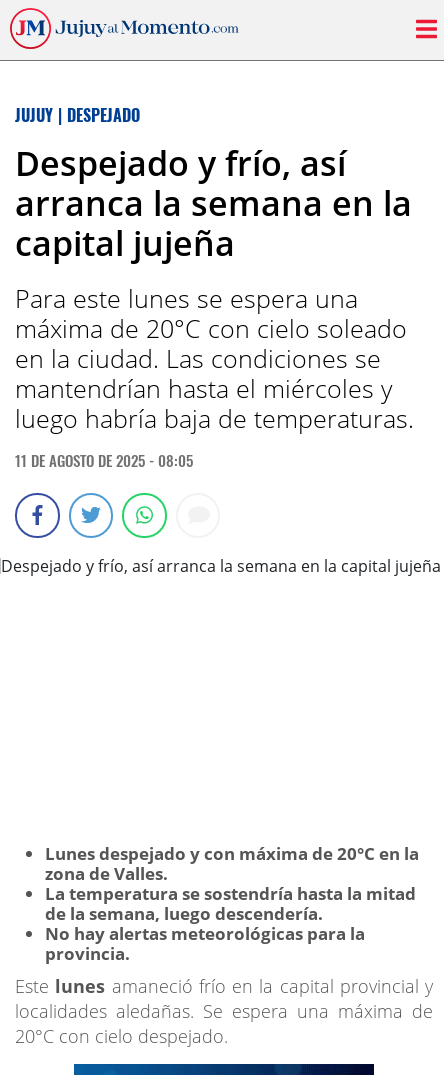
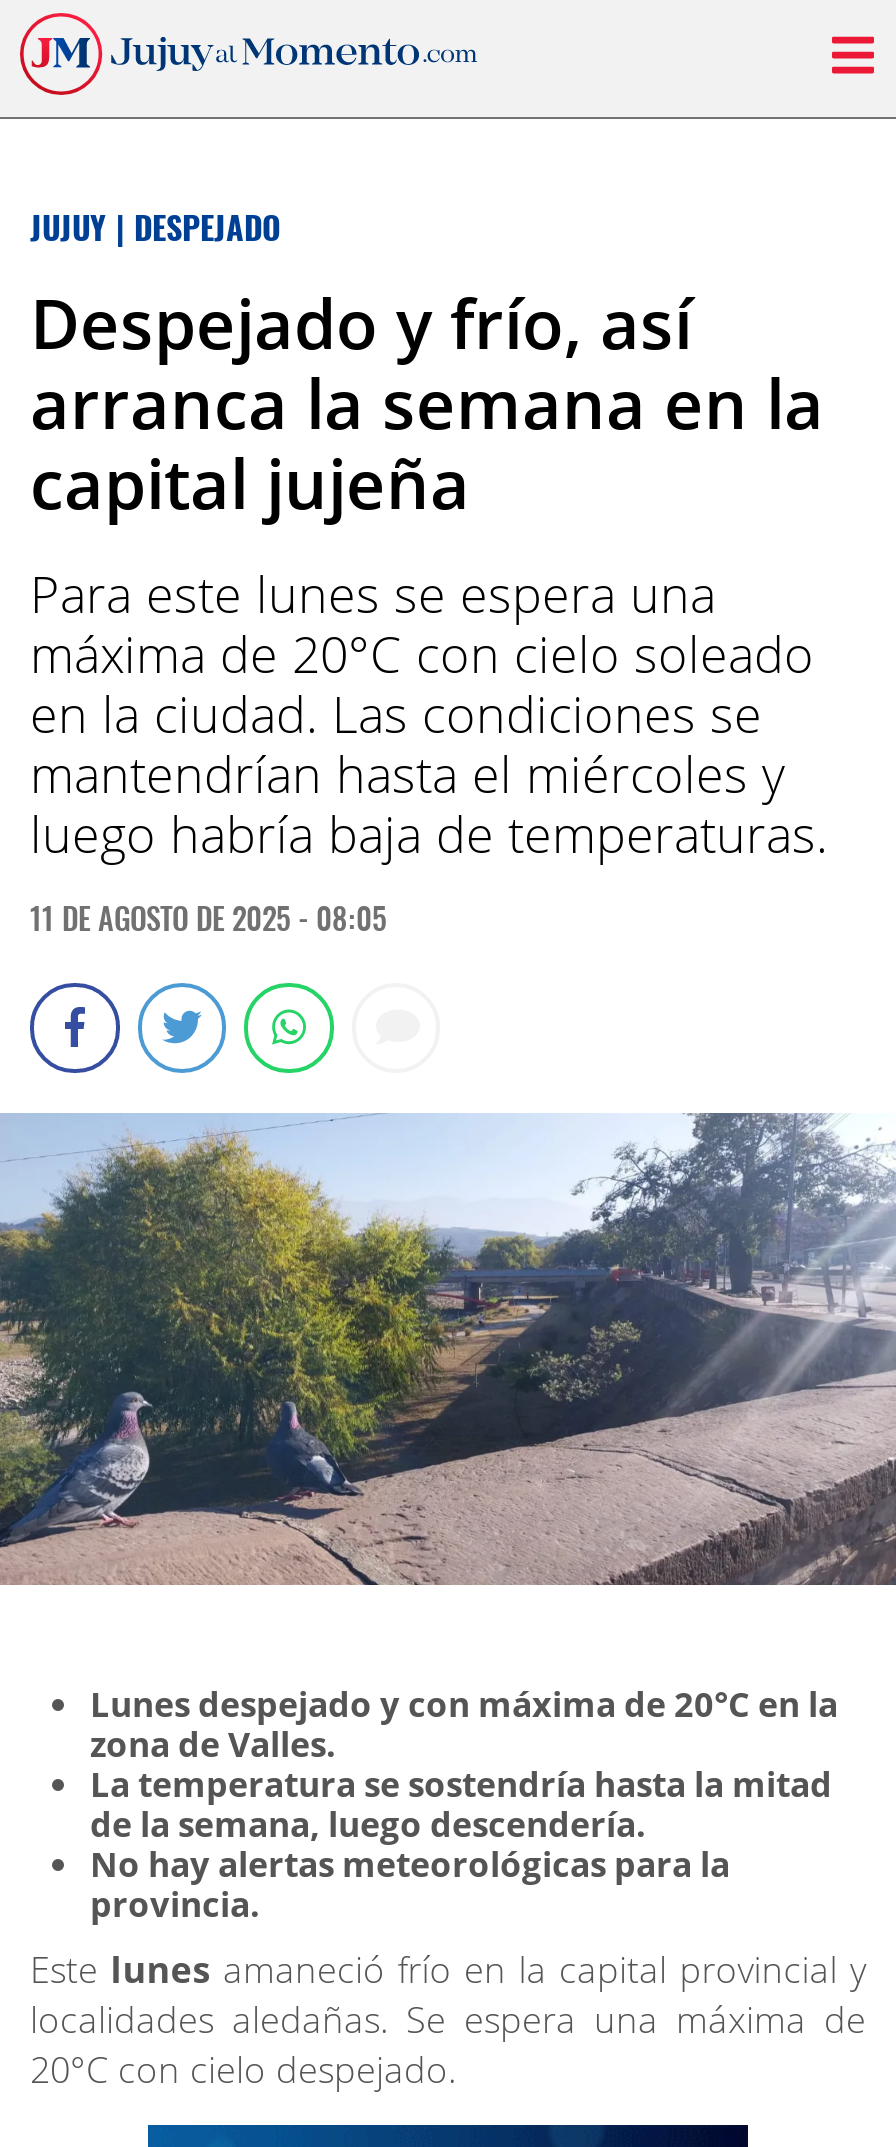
+ [image]
